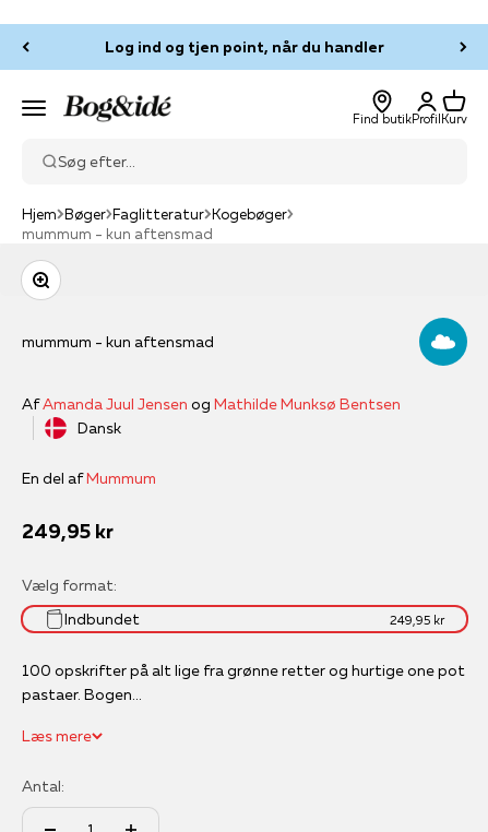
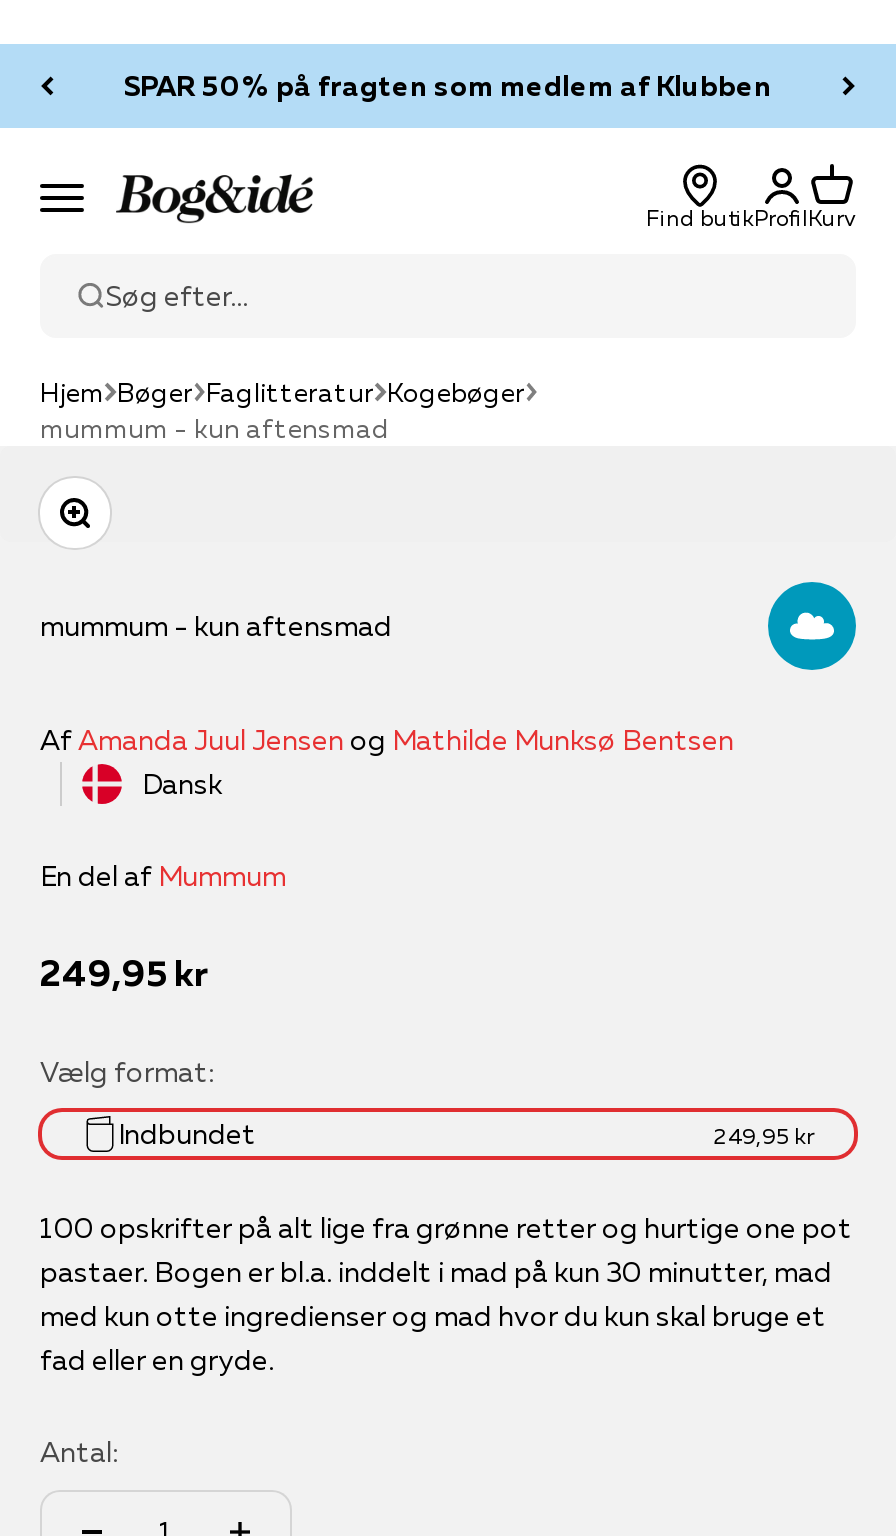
- Log ind og tjen point, når du handler
+ SPAR 50% på fragten som medlem af Klubben

- pastaer. Bogen...
- Læs mere
+ pastaer. Bogen er bl.a. inddelt i mad på kun 30 minutter, mad
+ med kun otte ingredienser og mad hvor du kun skal bruge et
+ fad eller en gryde.
